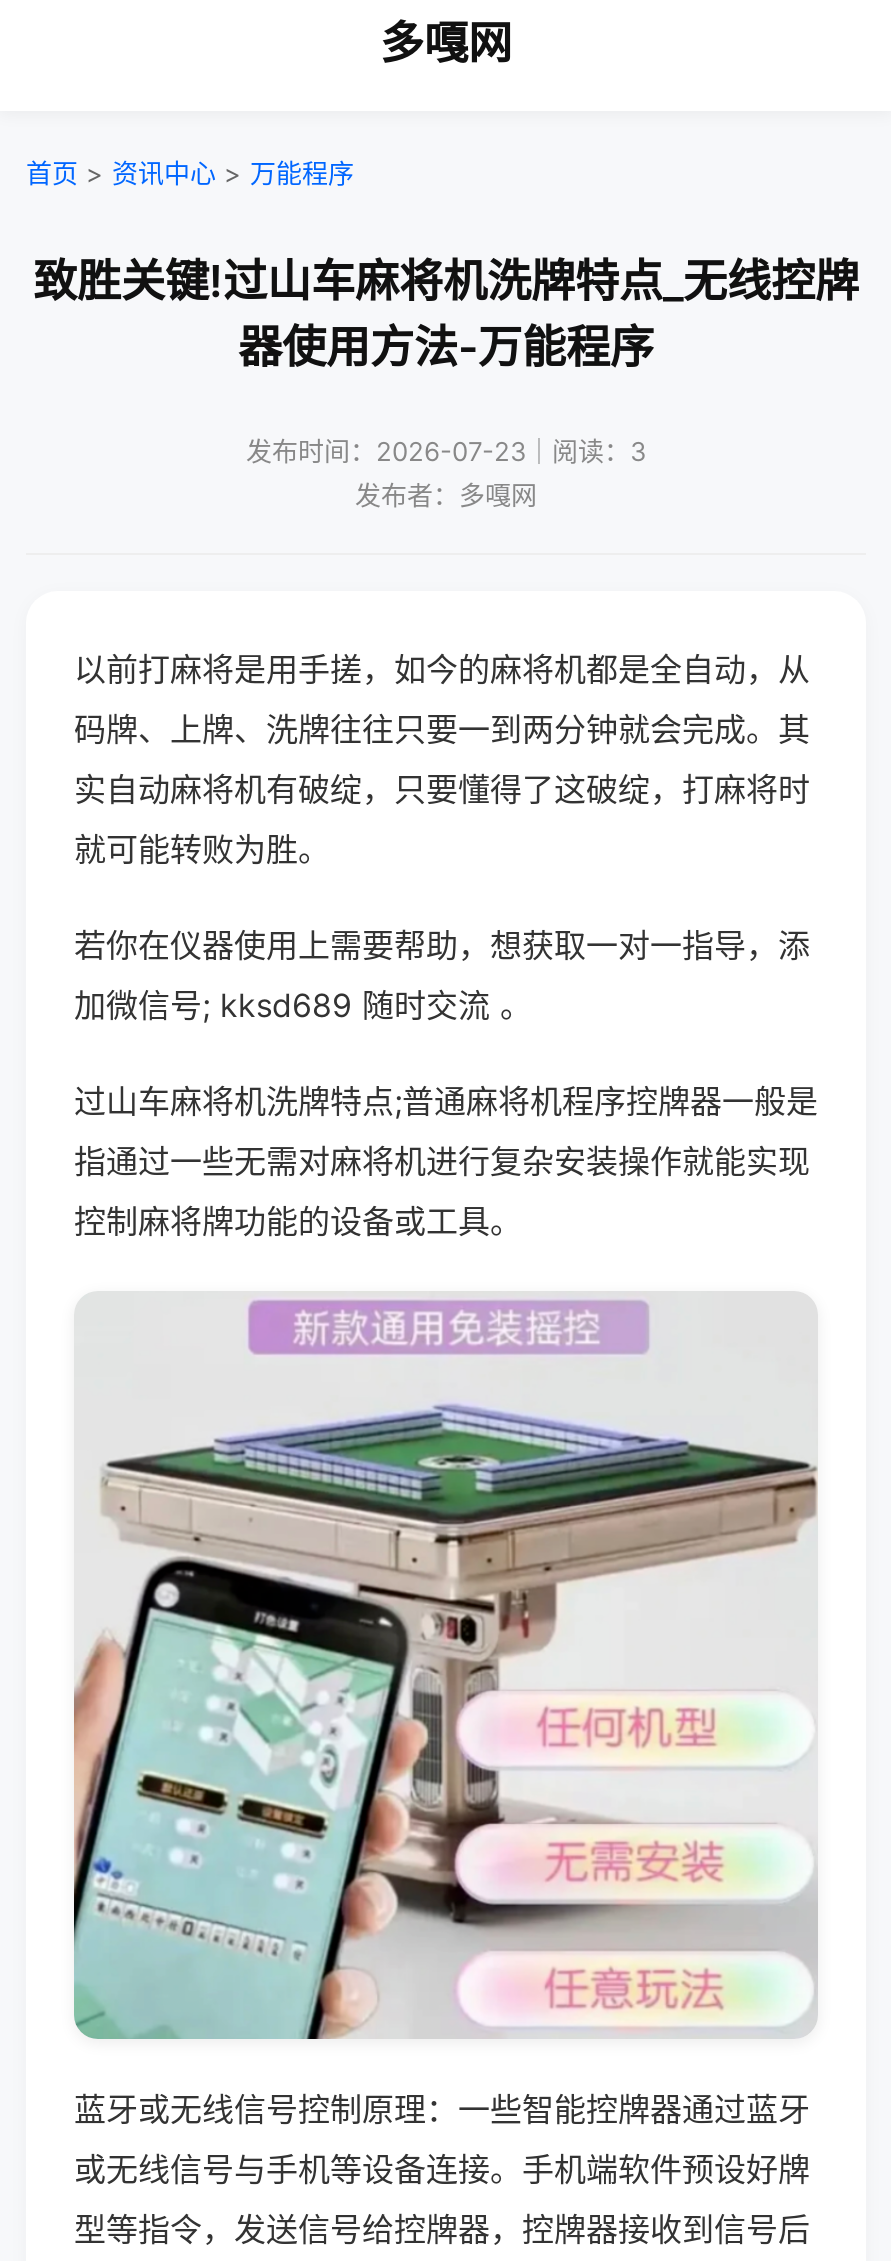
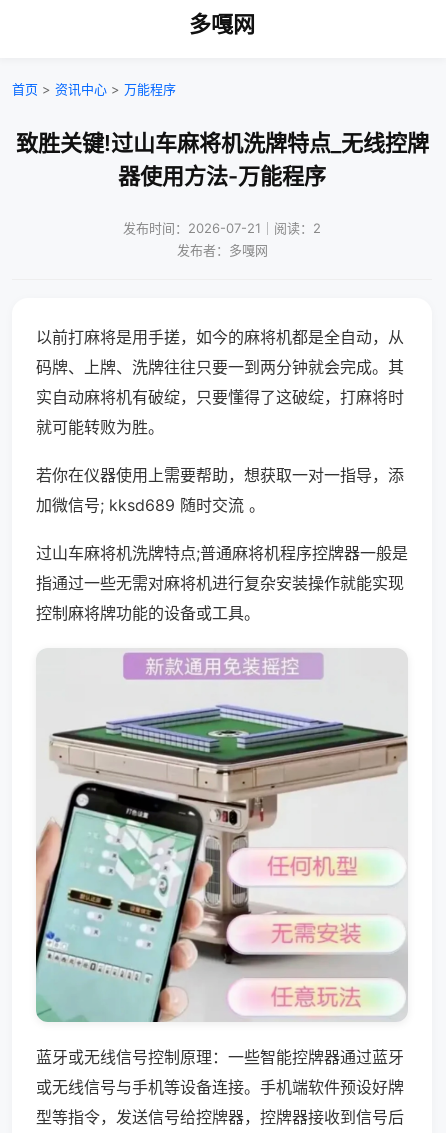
- 发布时间：2026-07-23｜阅读：3
+ 发布时间：2026-07-21｜阅读：2
